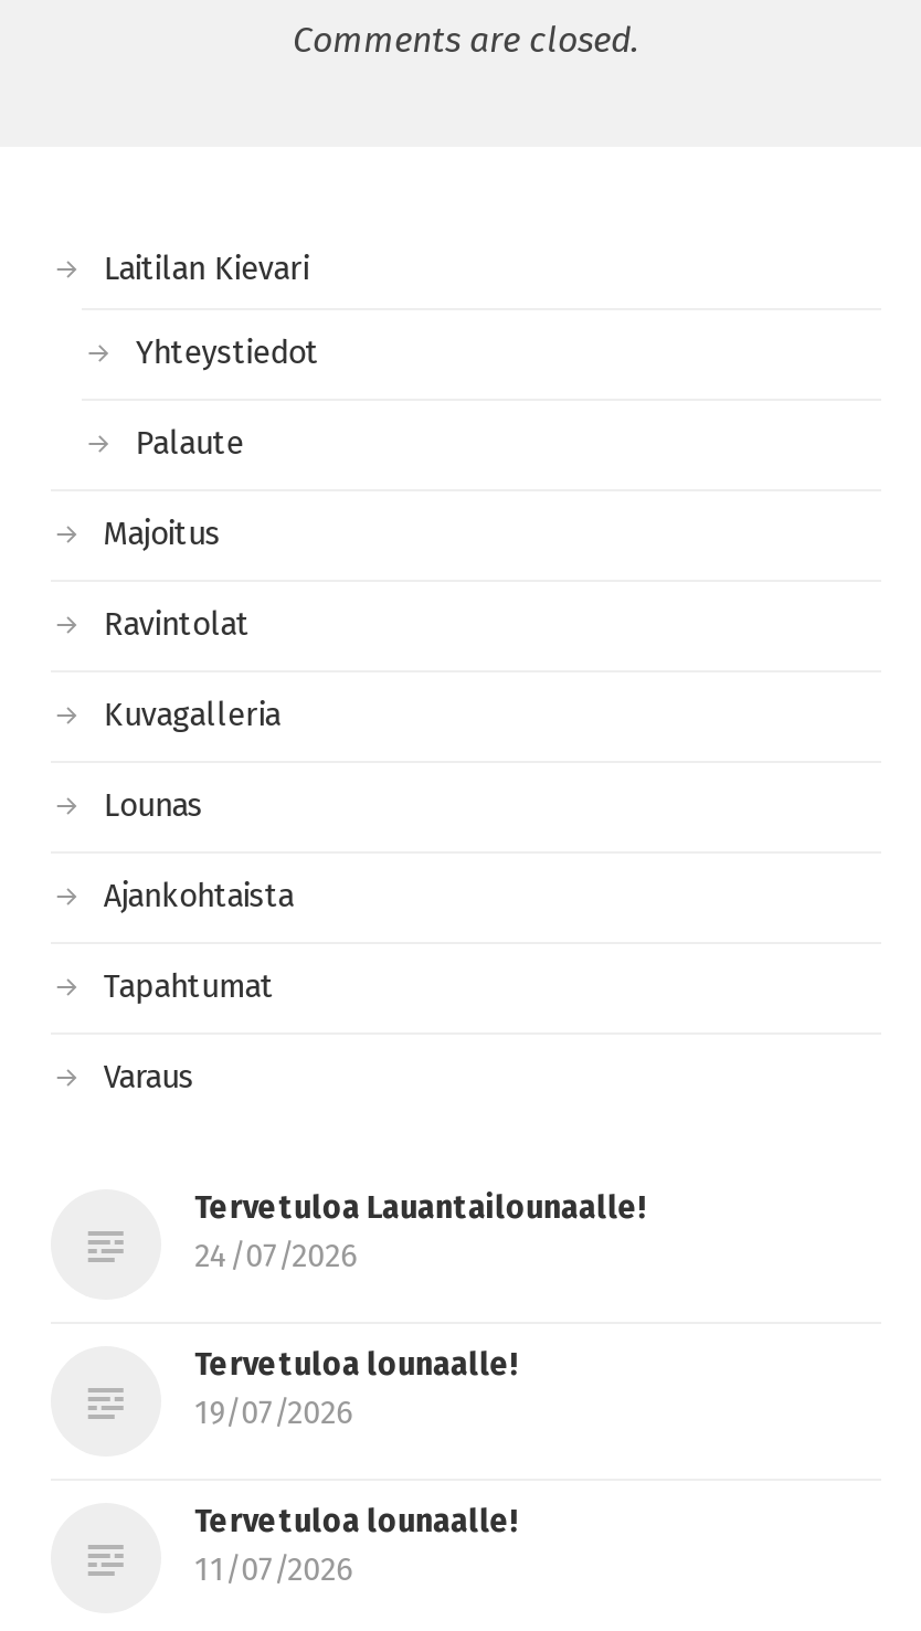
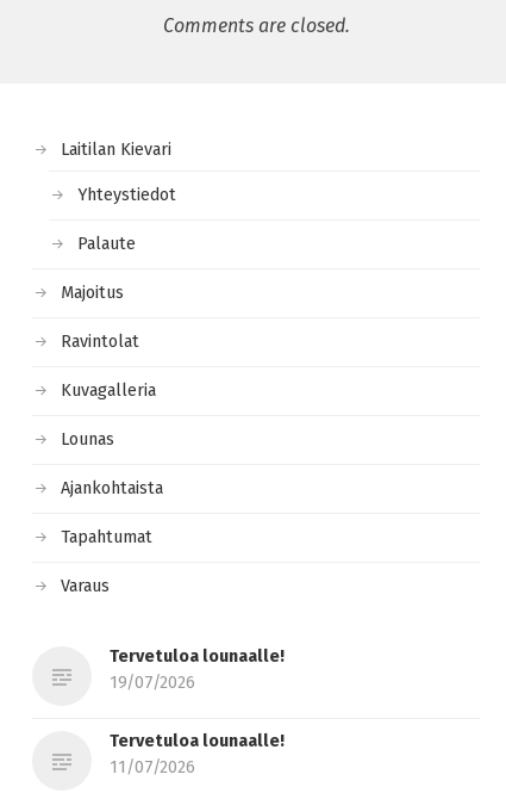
- Tervetuloa Lauantailounaalle!
- 24/07/2026
